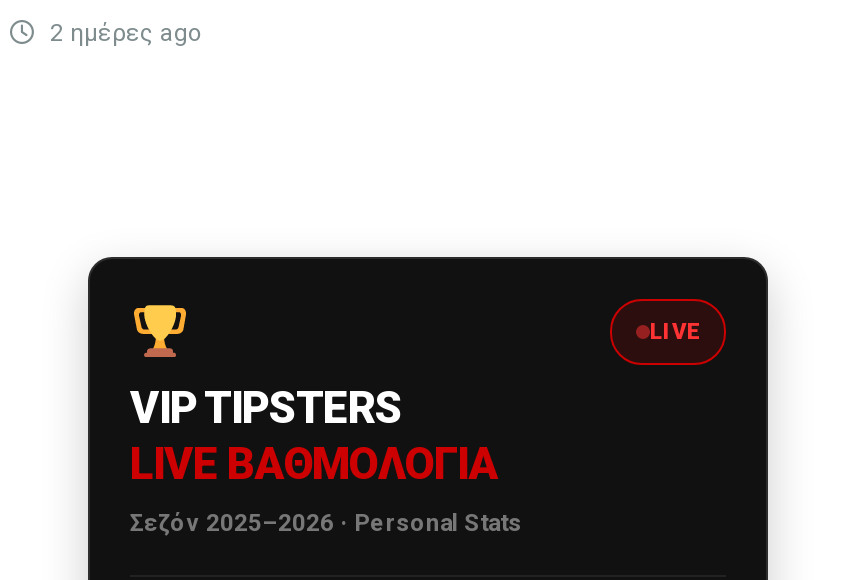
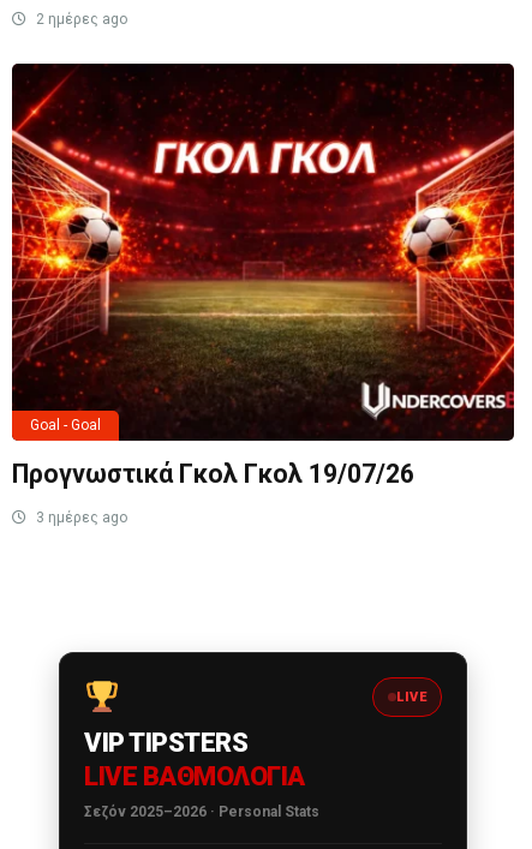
+ [image]
+ Goal - Goal
+ Προγνωστικά Γκολ Γκολ 19/07/26
+ 3 ημέρες ago
